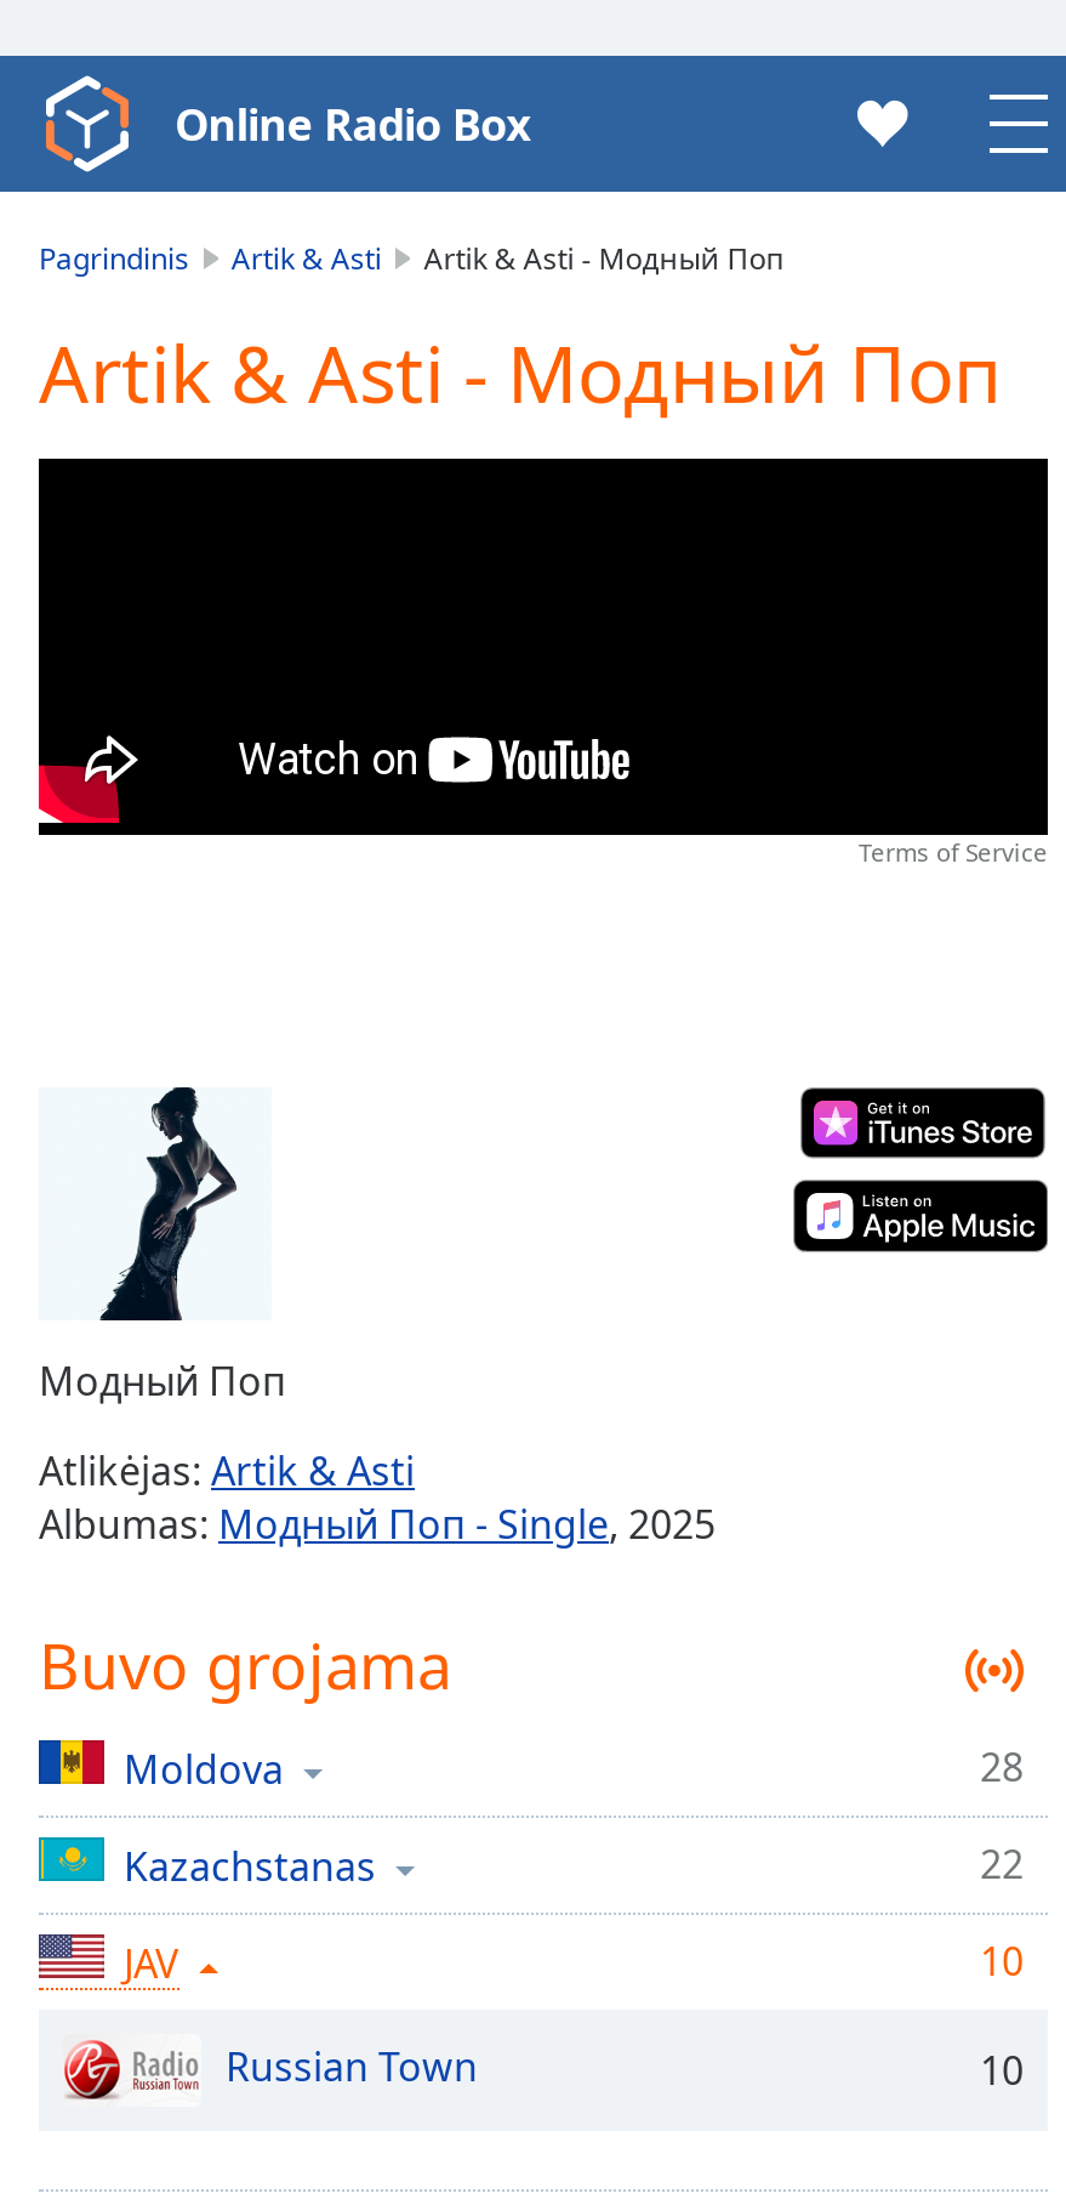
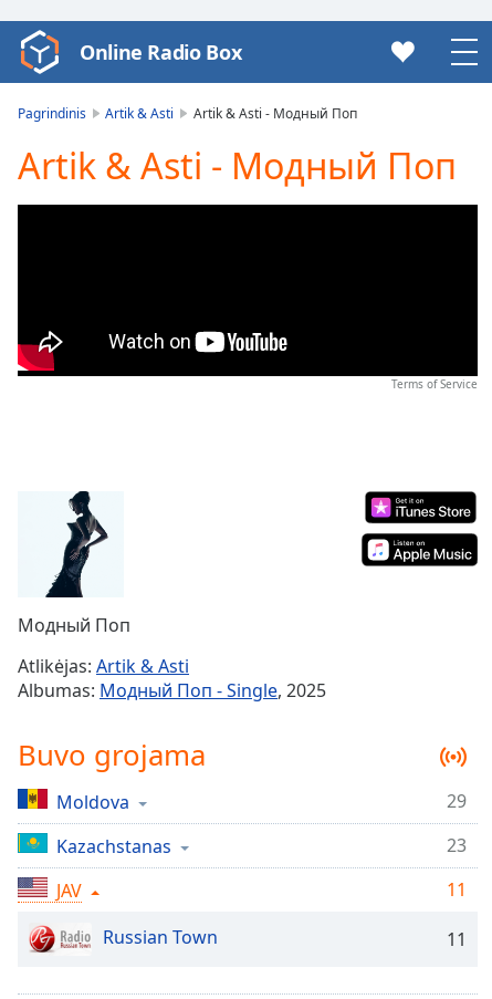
- 28
+ 29

- 22
+ 23

- 10
+ 11

- 10
+ 11
